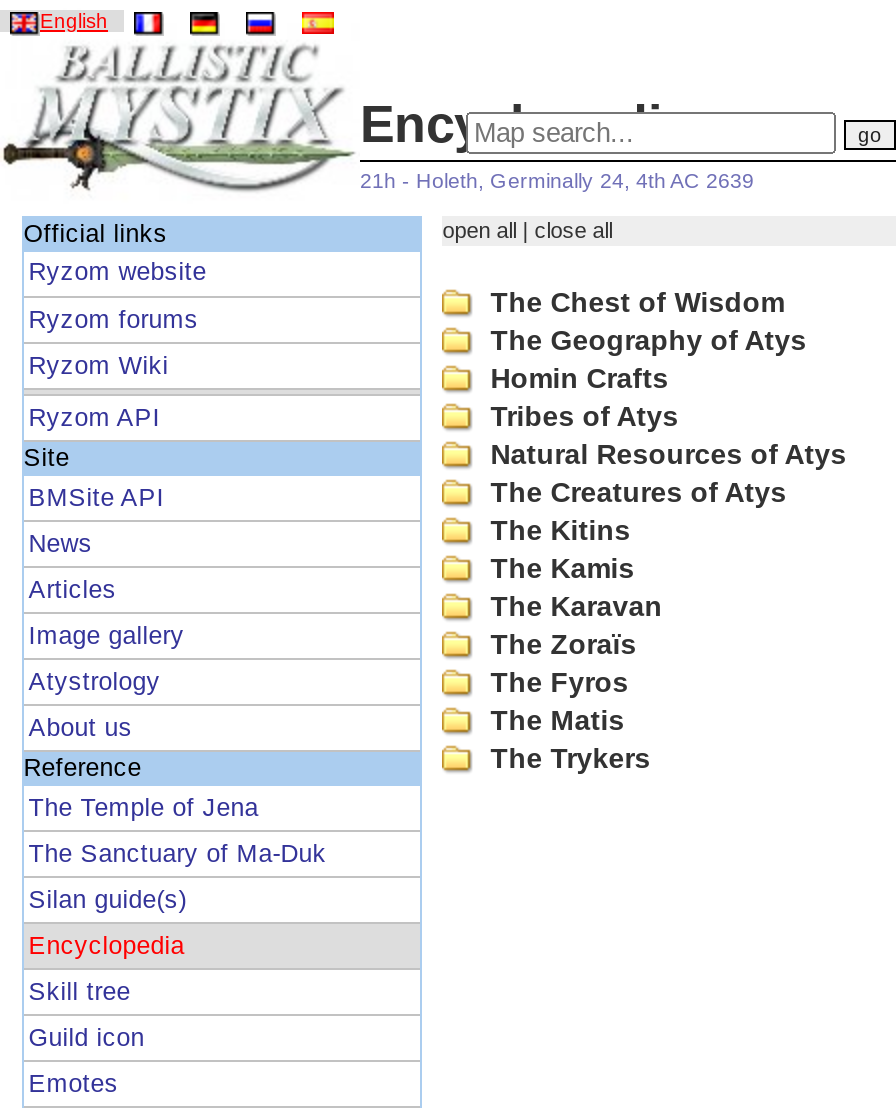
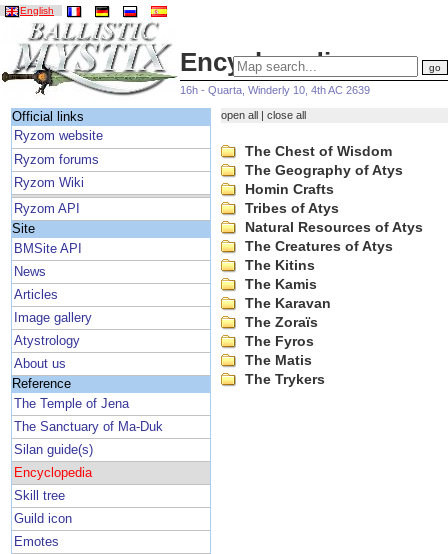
- 21h - Holeth, Germinally 24, 4th AC 2639
+ 16h - Quarta, Winderly 10, 4th AC 2639
